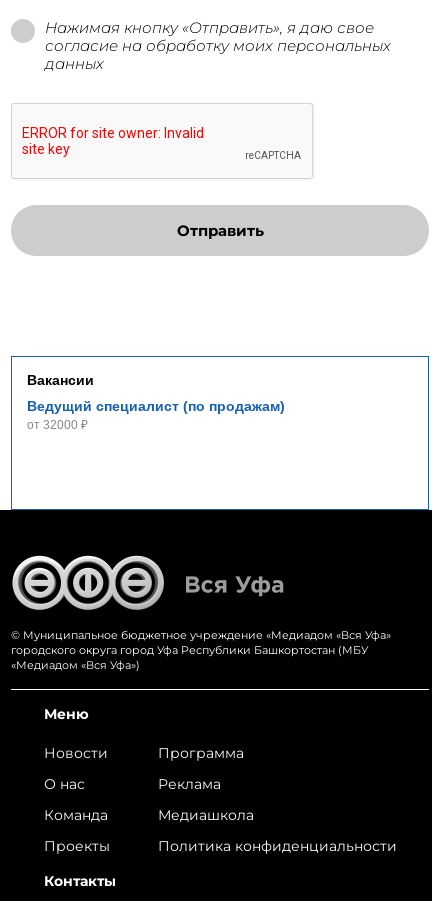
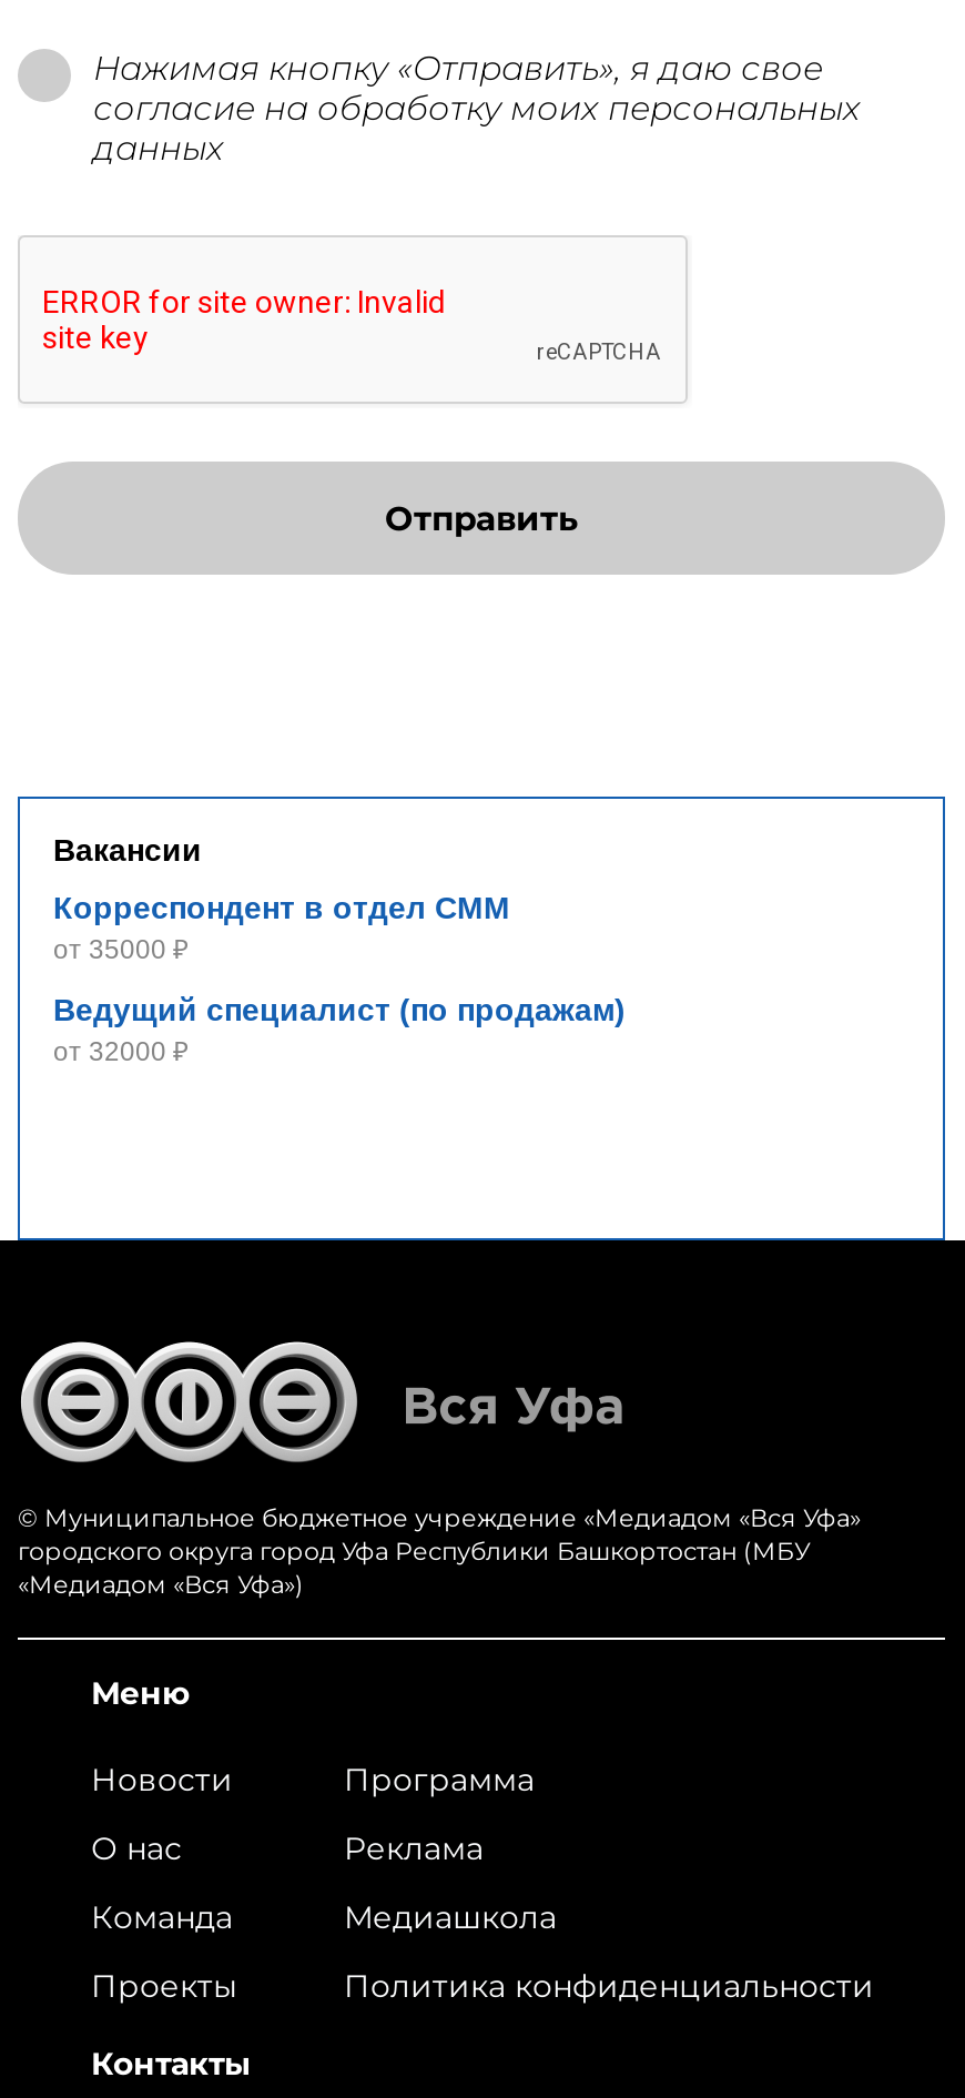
+ Корреспондент в отдел СММ
+ от 35000 ₽
